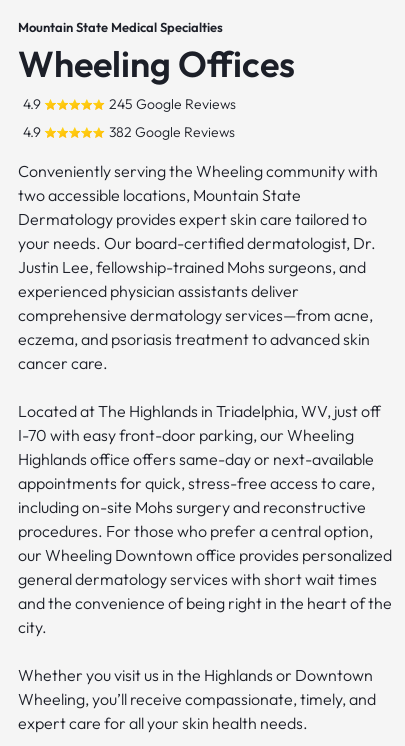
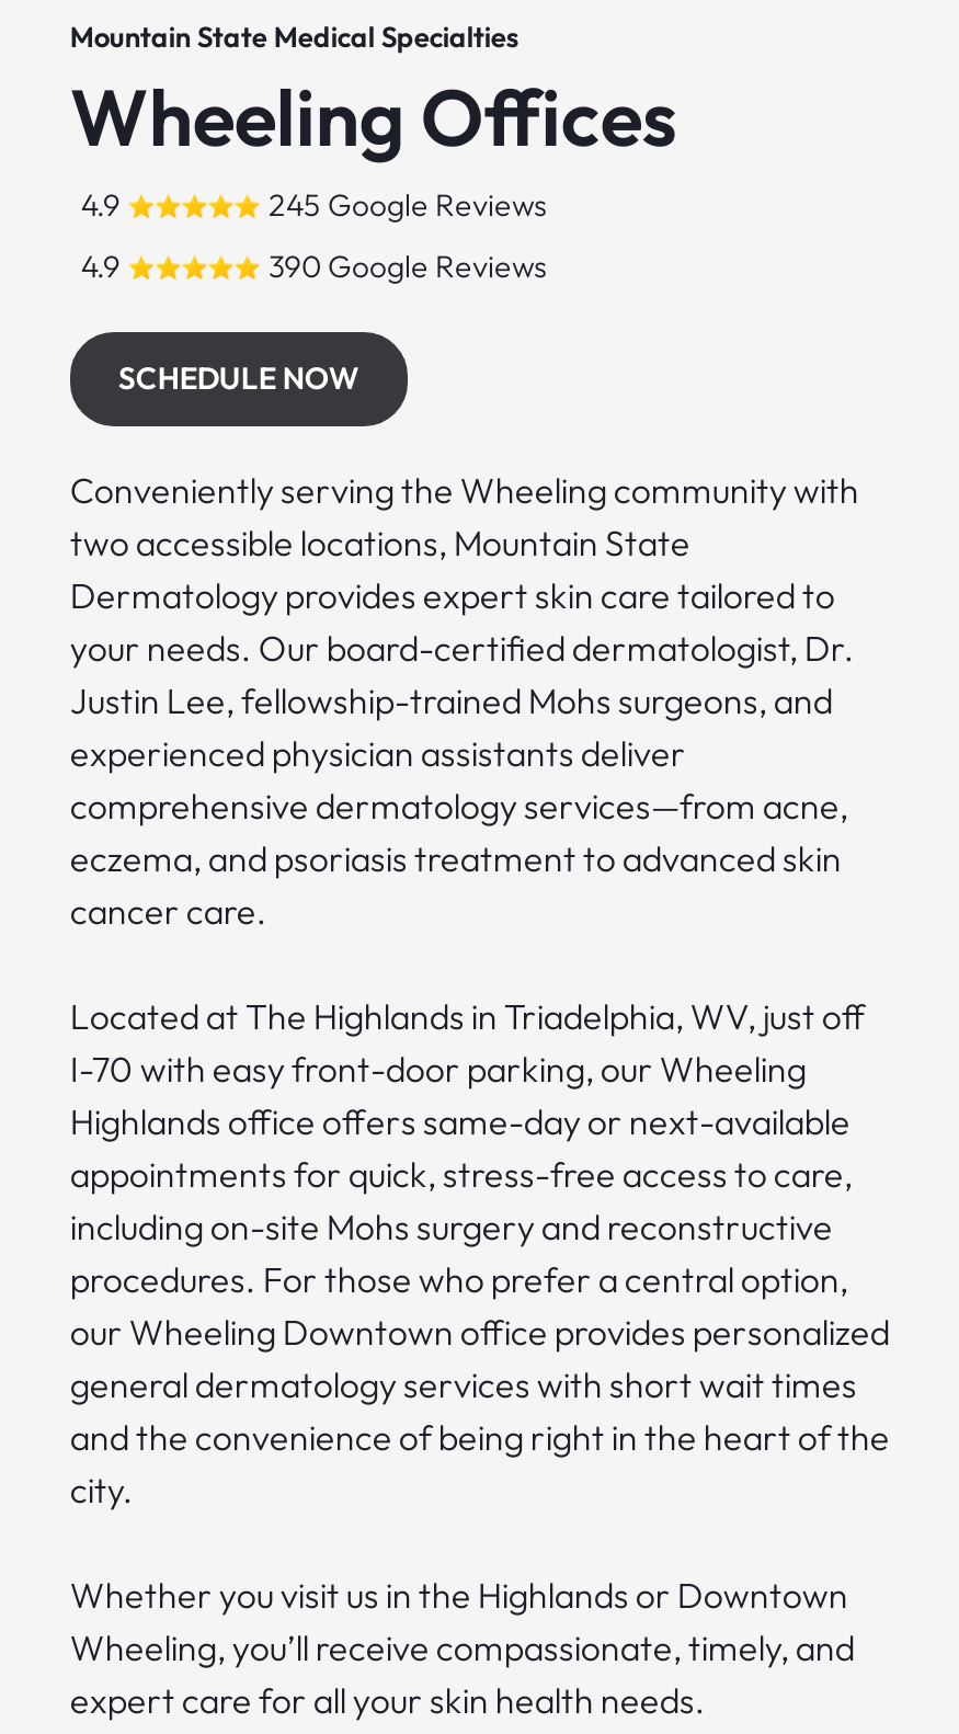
- 382 Google Reviews
+ 390 Google Reviews
+ SCHEDULE NOW
